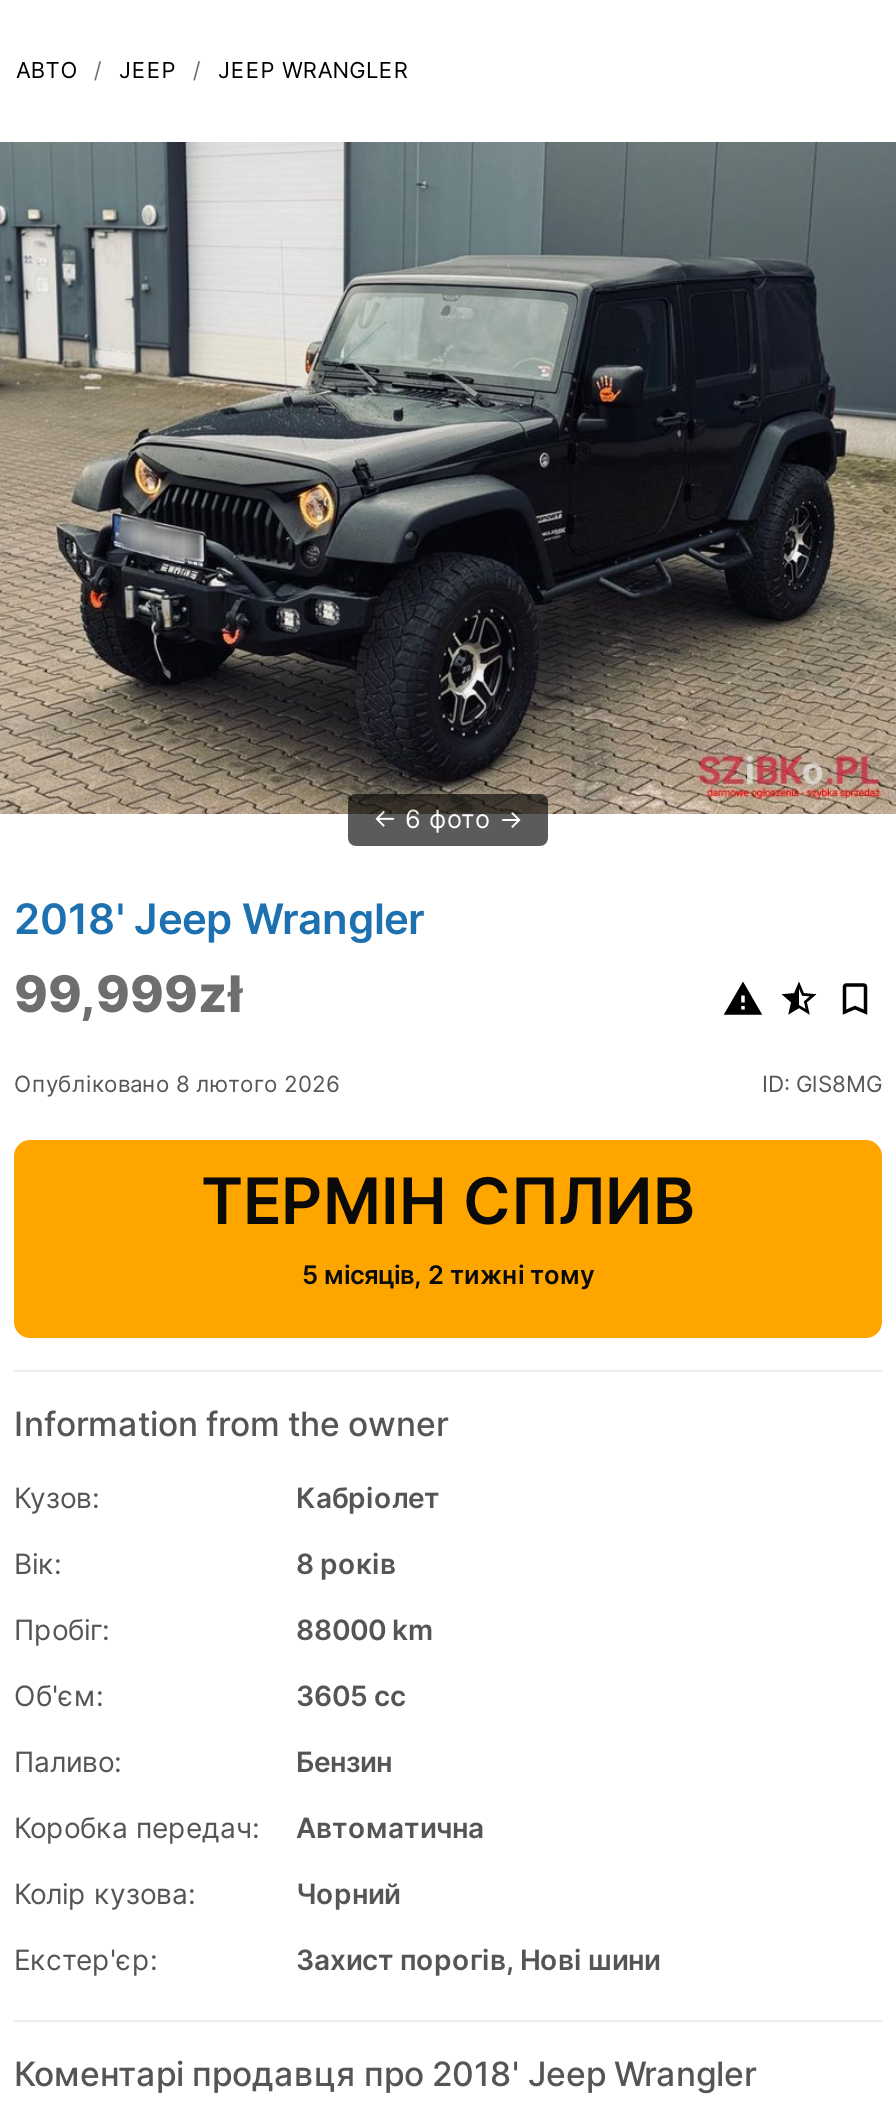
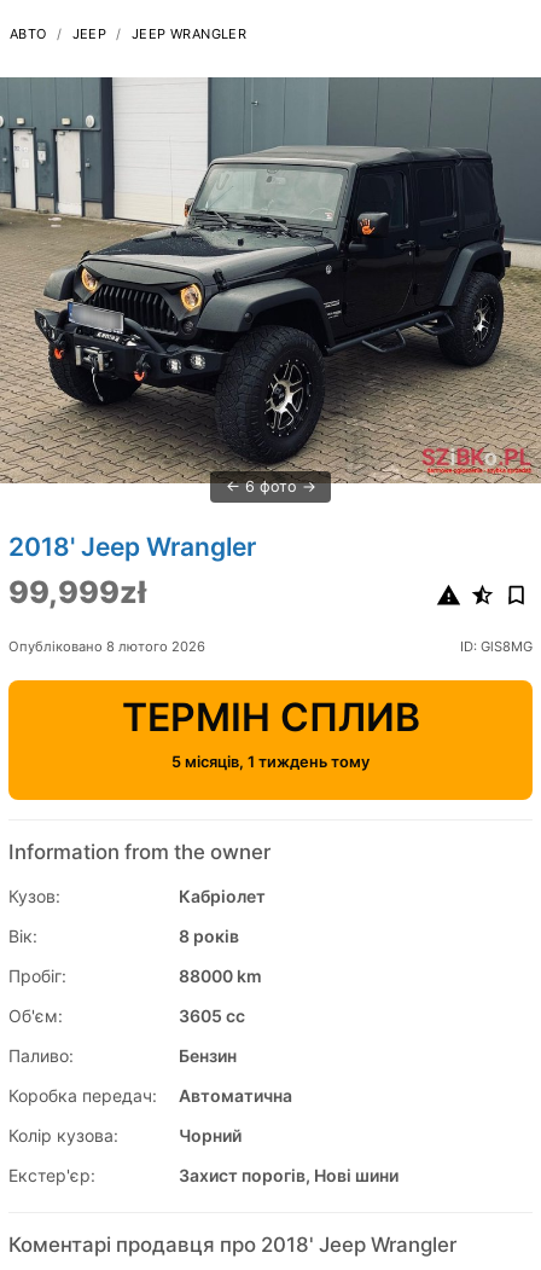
- 5 місяців, 2 тижні тому
+ 5 місяців, 1 тиждень тому
